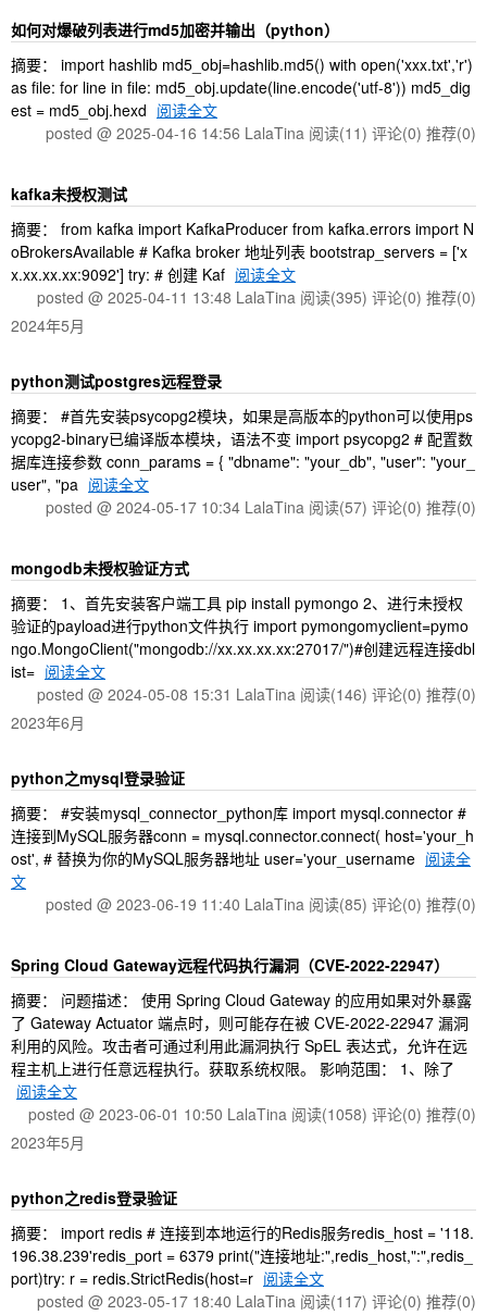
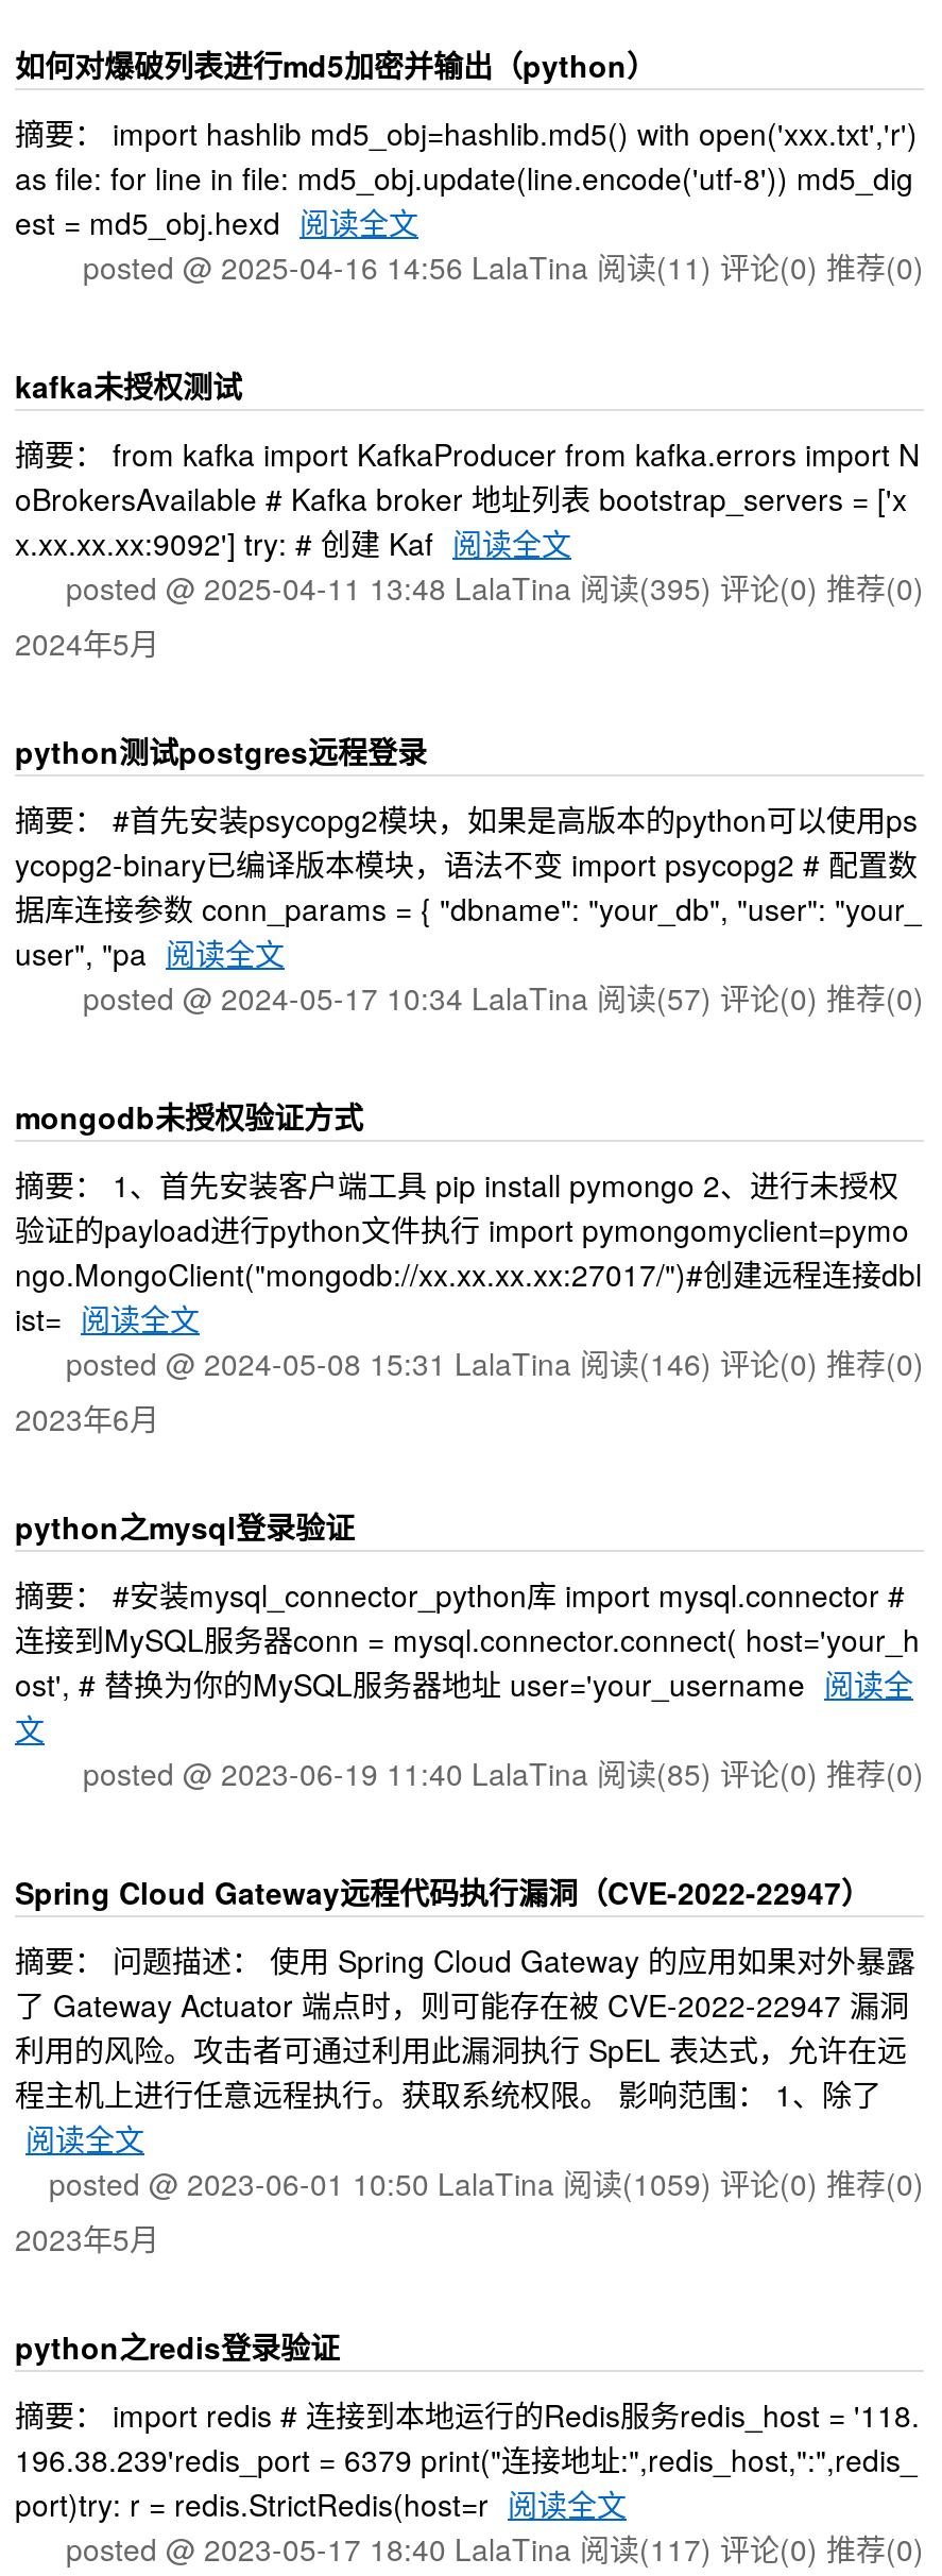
- posted @ 2023-06-01 10:50 LalaTina阅读(1058) 评论(0) 推荐(0)
+ posted @ 2023-06-01 10:50 LalaTina阅读(1059) 评论(0) 推荐(0)
